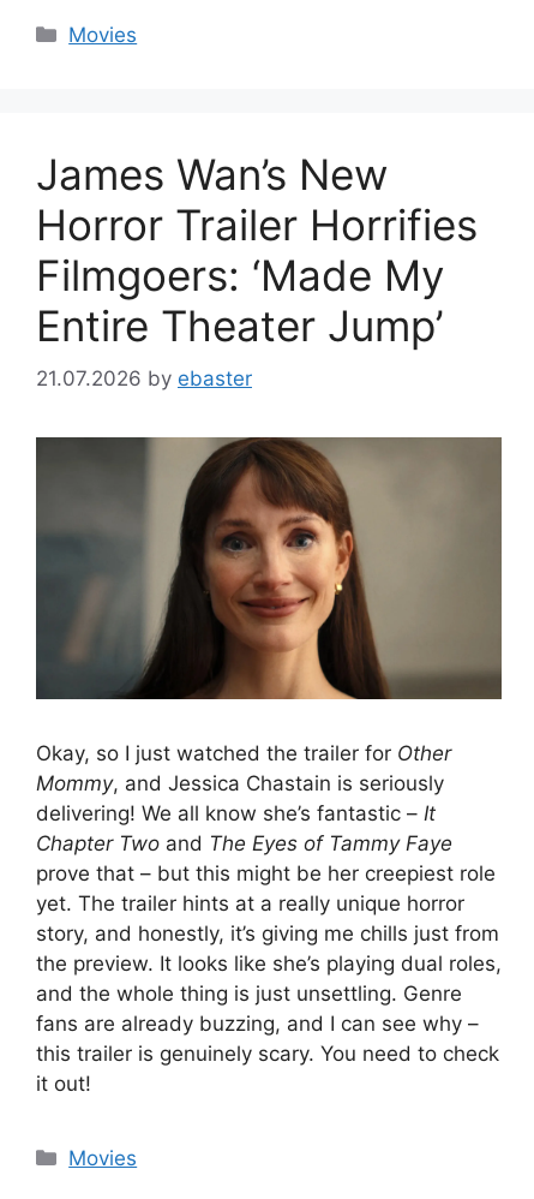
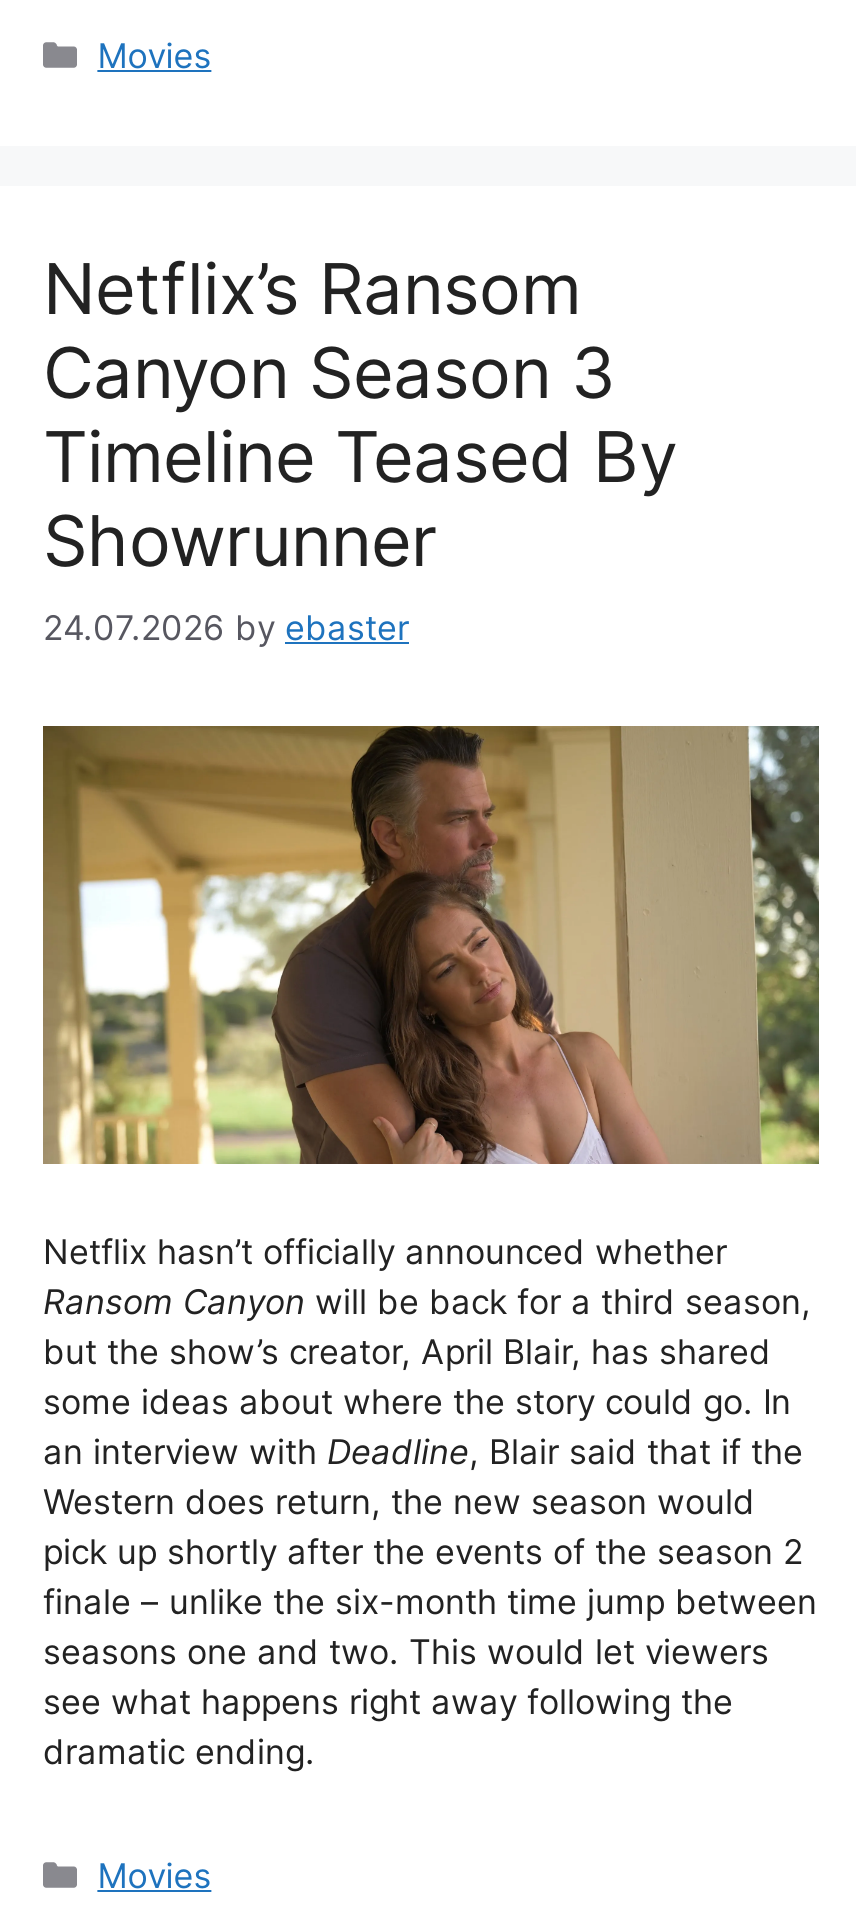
- James Wan’s New
- Horror Trailer Horrifies
- Filmgoers: ‘Made My
- Entire Theater Jump’
- 21.07.2026 by ebaster
+ Netflix’s Ransom
+ Canyon Season 3
+ Timeline Teased By
+ Showrunner
+ 24.07.2026 by ebaster

- [image]
- Okay, so I just watched the trailer for Other
- Mommy, and Jessica Chastain is seriously
- delivering! We all know she’s fantastic – It
- Chapter Two and The Eyes of Tammy Faye
- prove that – but this might be her creepiest role
- yet. The trailer hints at a really unique horror
- story, and honestly, it’s giving me chills just from
- the preview. It looks like she’s playing dual roles,
- and the whole thing is just unsettling. Genre
- fans are already buzzing, and I can see why –
- this trailer is genuinely scary. You need to check
- it out!
+ [image]
+ Netflix hasn’t officially announced whether
+ Ransom Canyon will be back for a third season,
+ but the show’s creator, April Blair, has shared
+ some ideas about where the story could go. In
+ an interview with Deadline, Blair said that if the
+ Western does return, the new season would
+ pick up shortly after the events of the season 2
+ finale – unlike the six-month time jump between
+ seasons one and two. This would let viewers
+ see what happens right away following the
+ dramatic ending.
